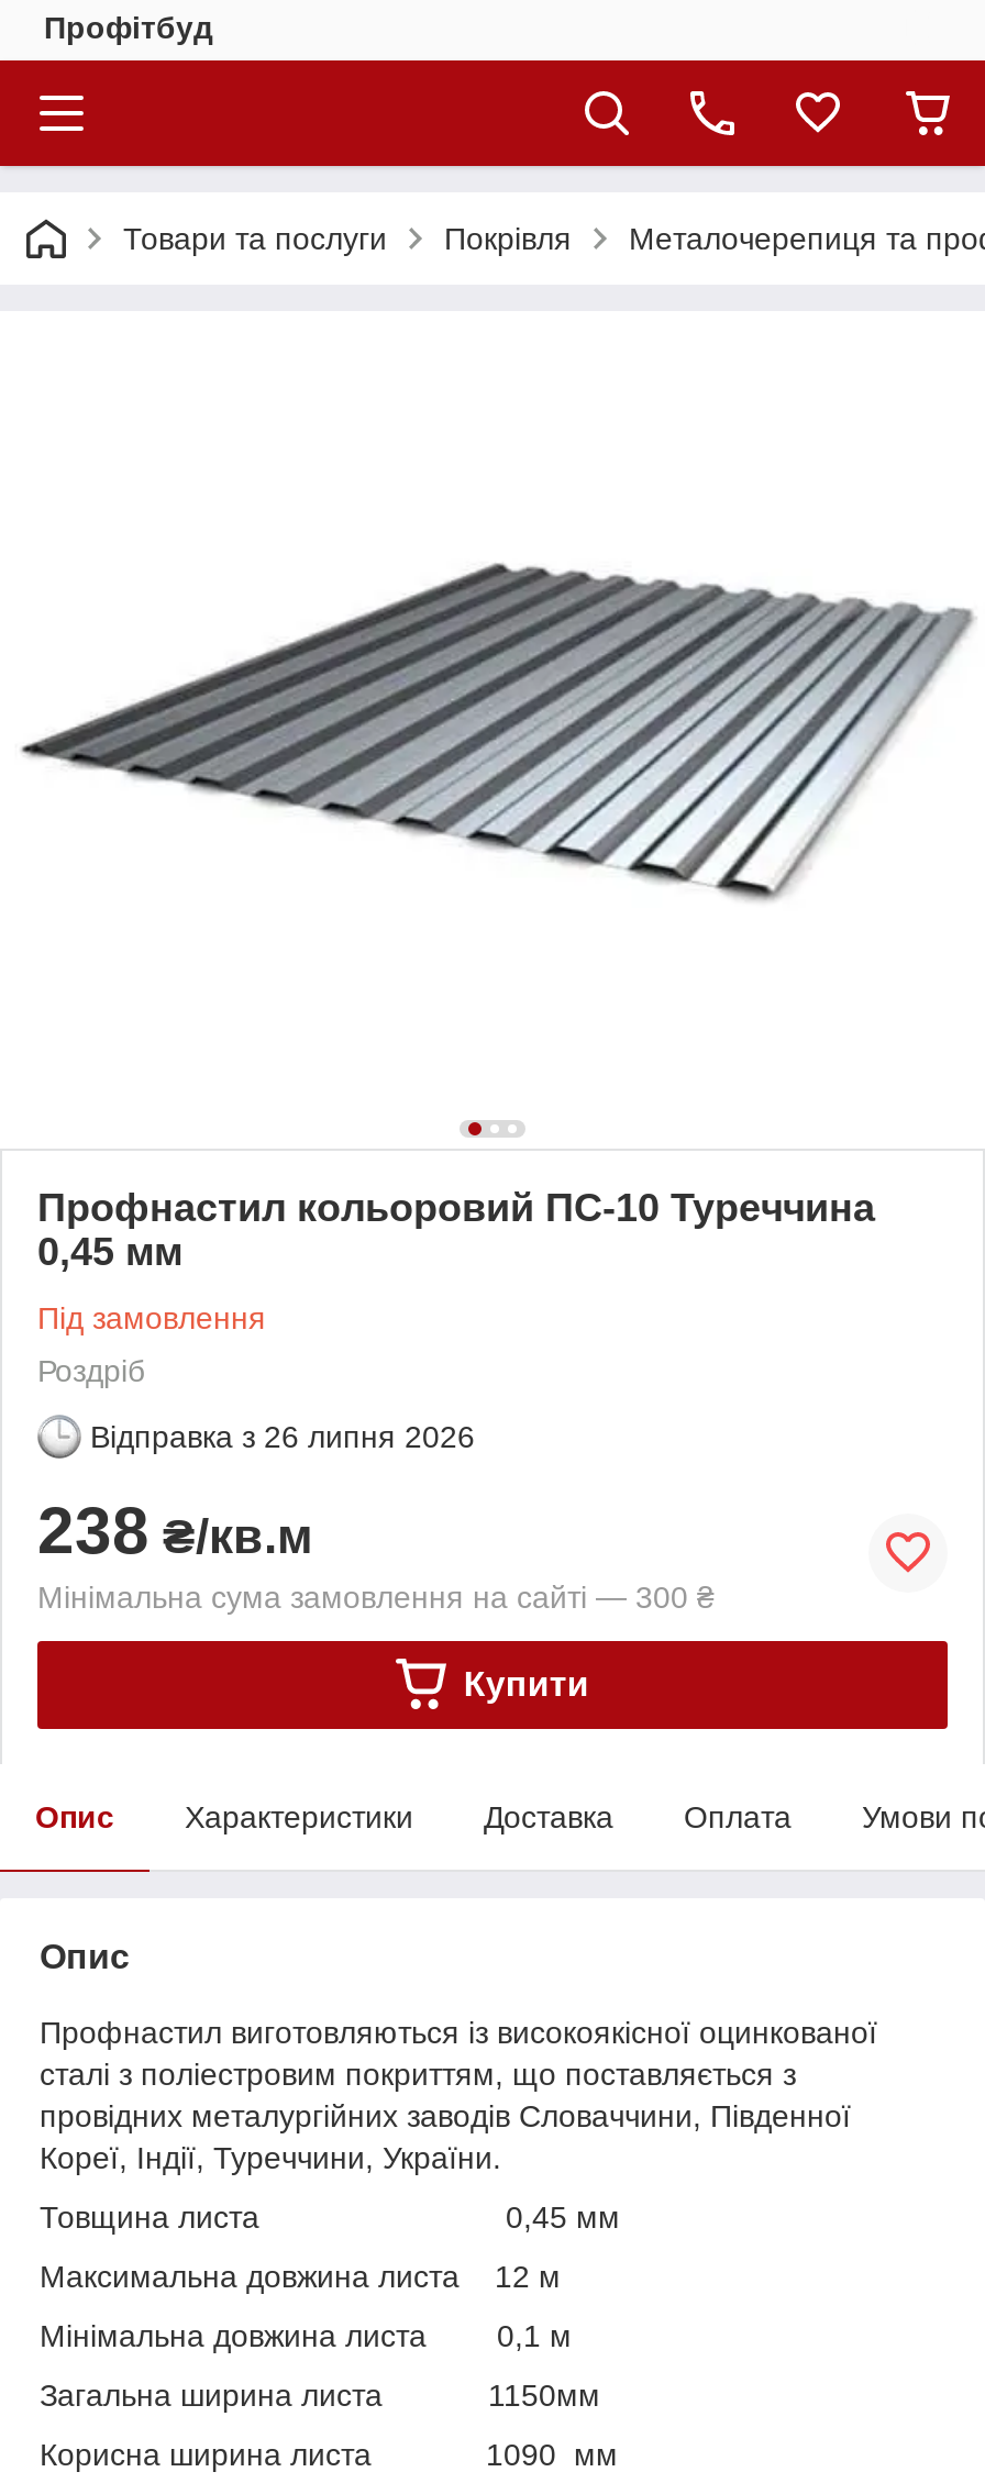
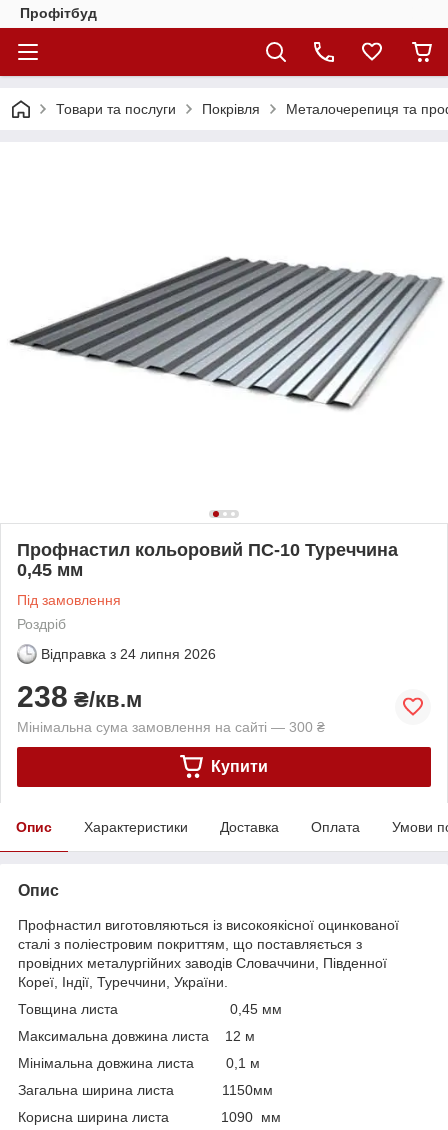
- Відправка з 26 липня 2026
+ Відправка з 24 липня 2026
